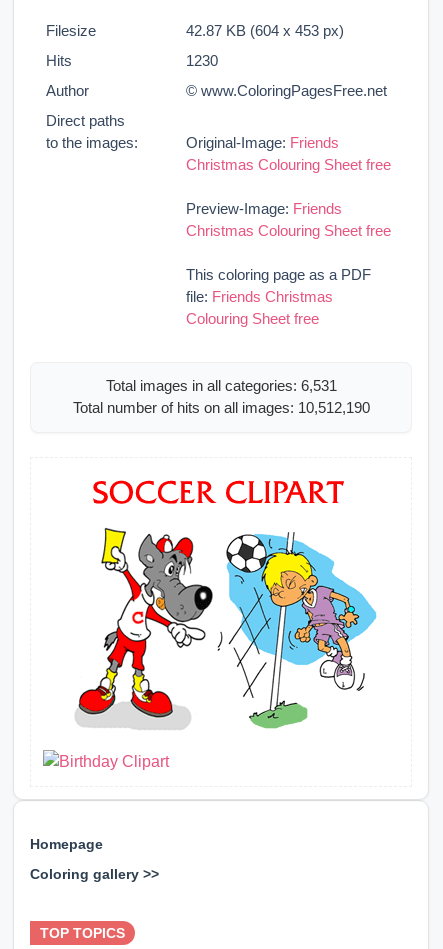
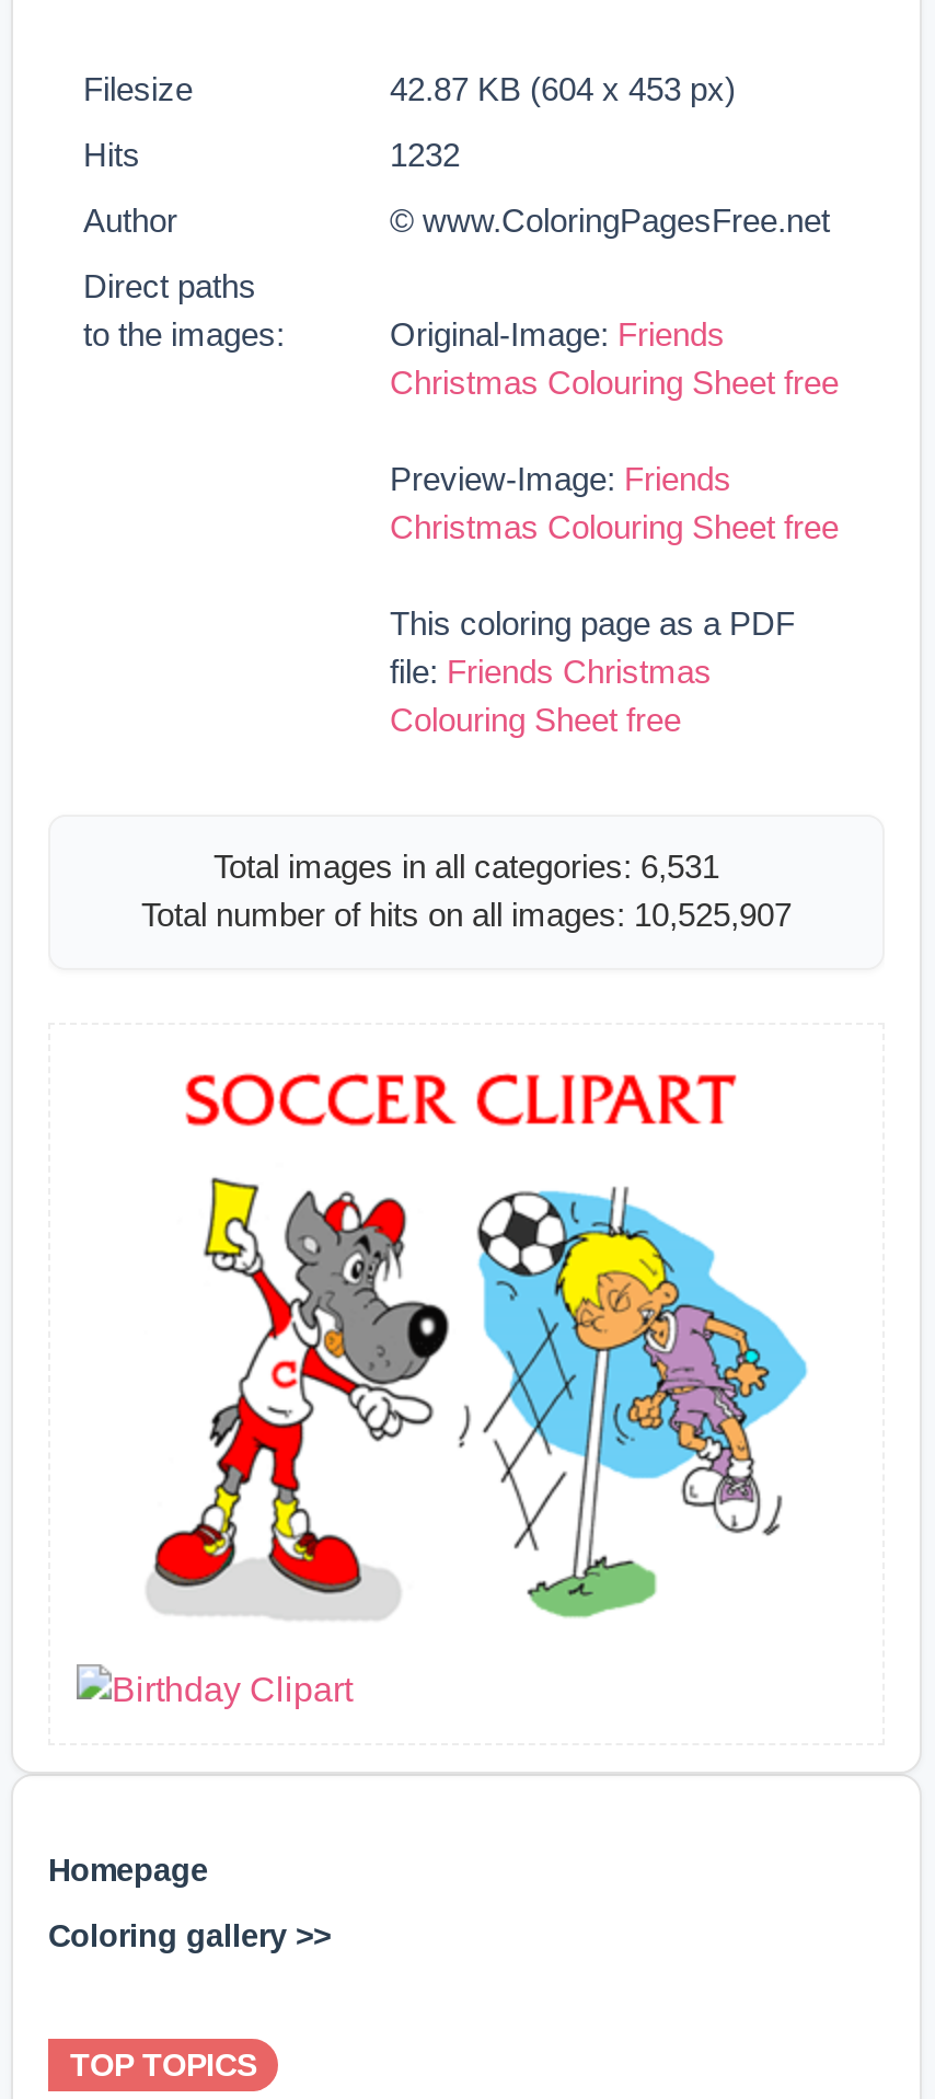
- 1230
+ 1232

- Total number of hits on all images: 10,512,190
+ Total number of hits on all images: 10,525,907
